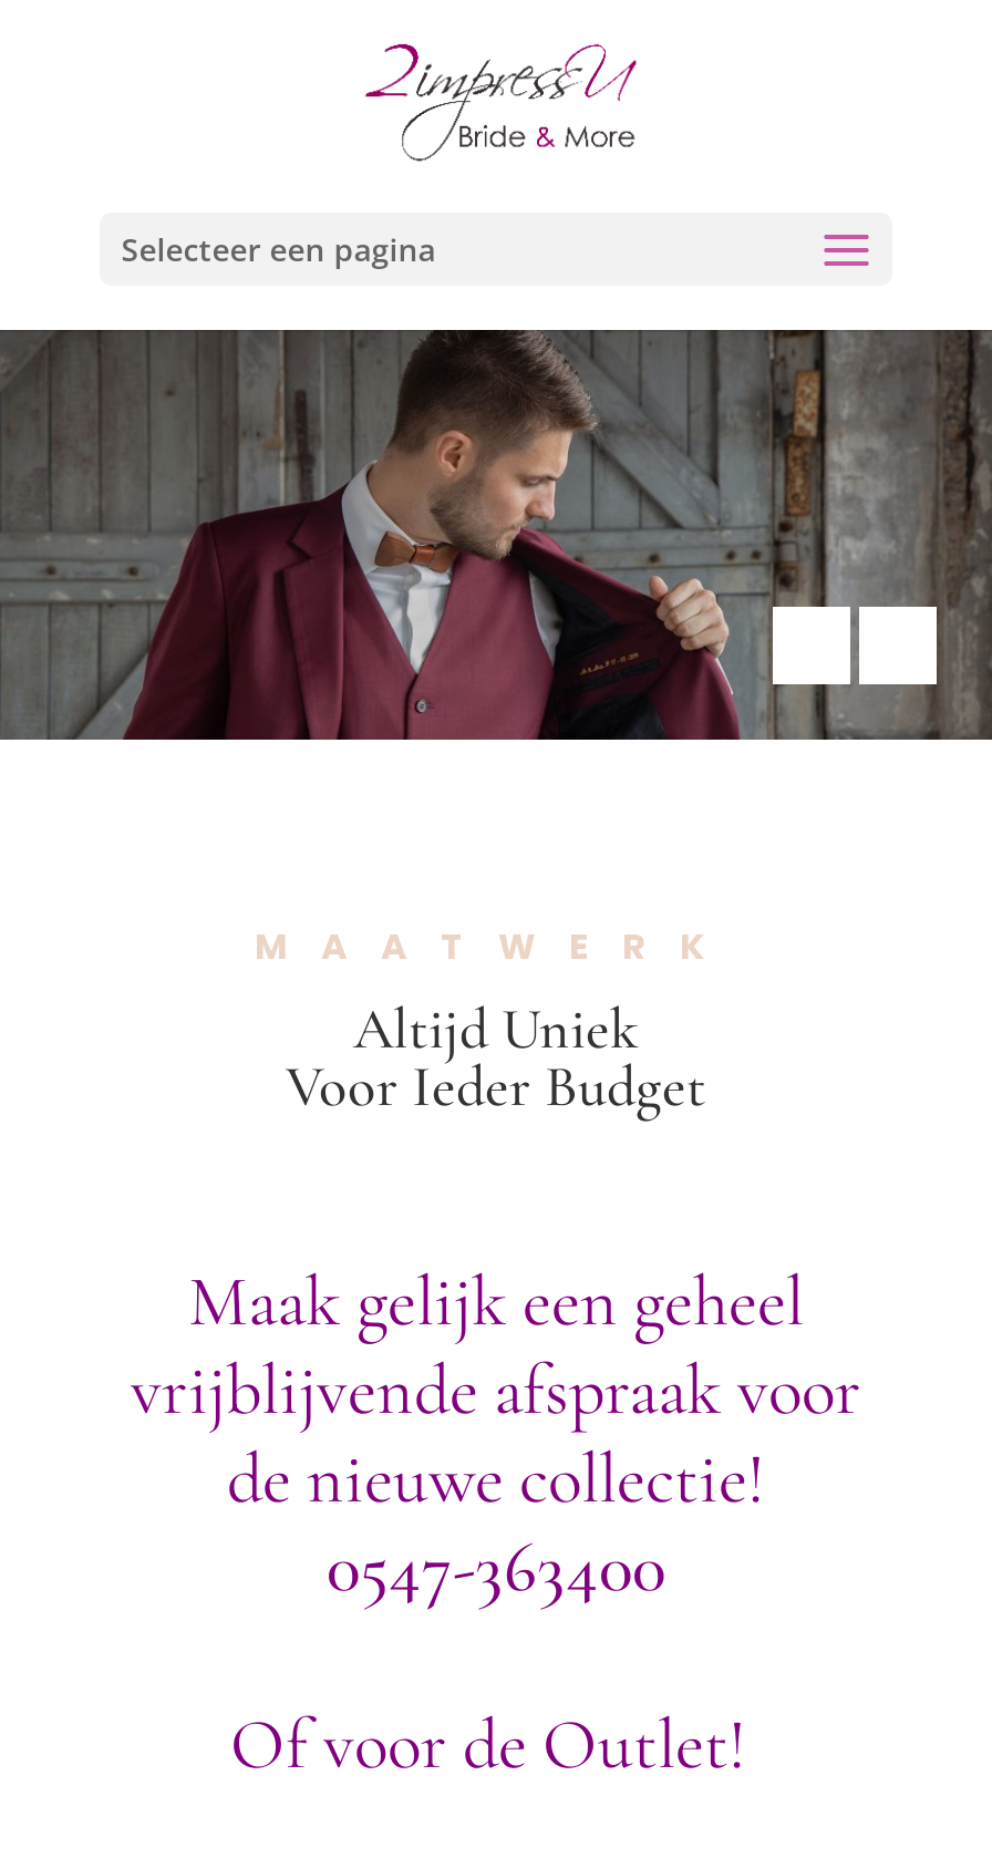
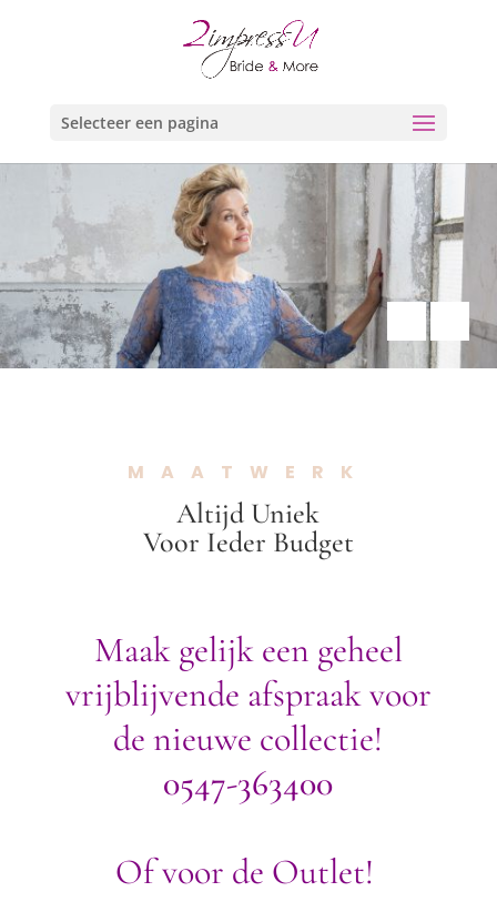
- [image]
+ [image]
